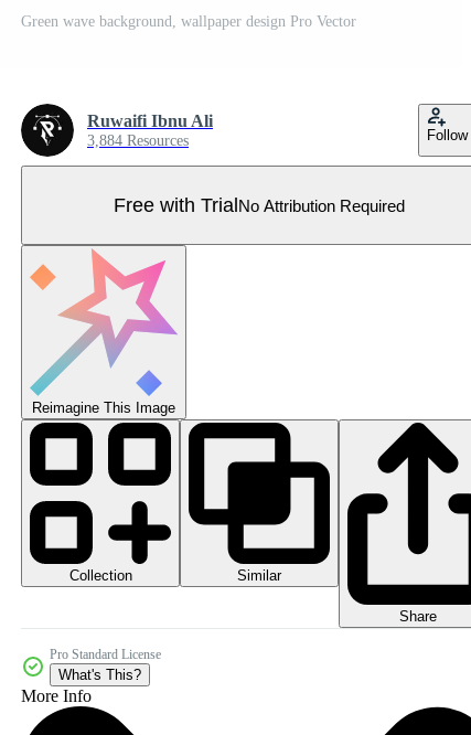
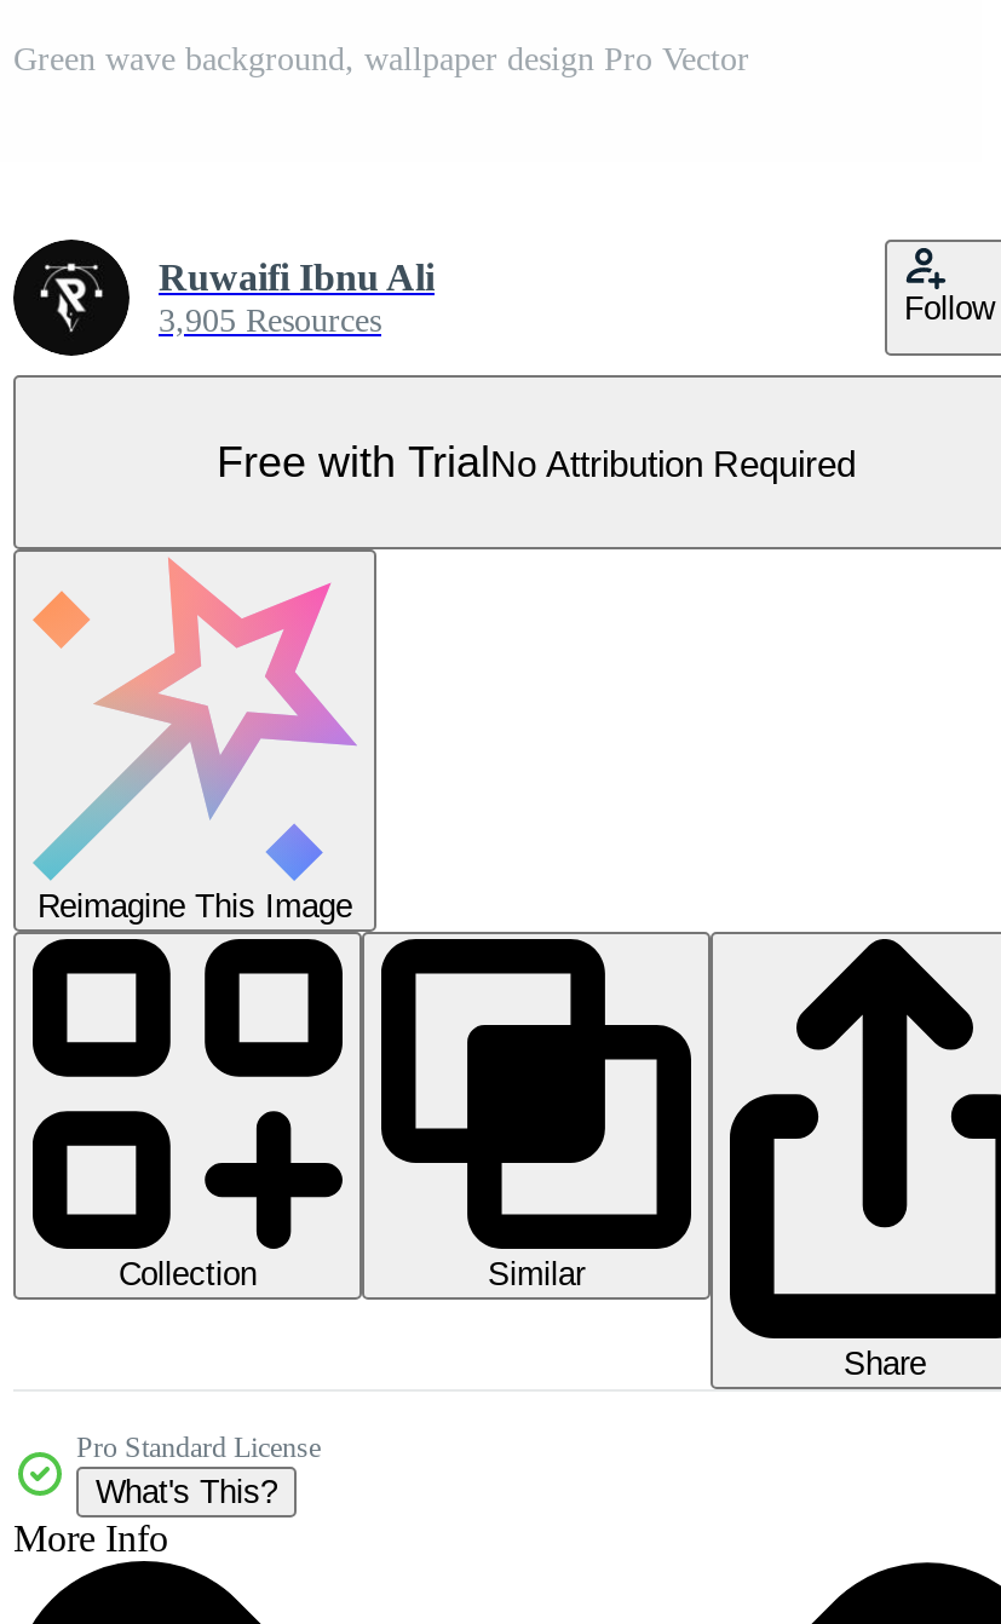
- 3,884 Resources
+ 3,905 Resources
